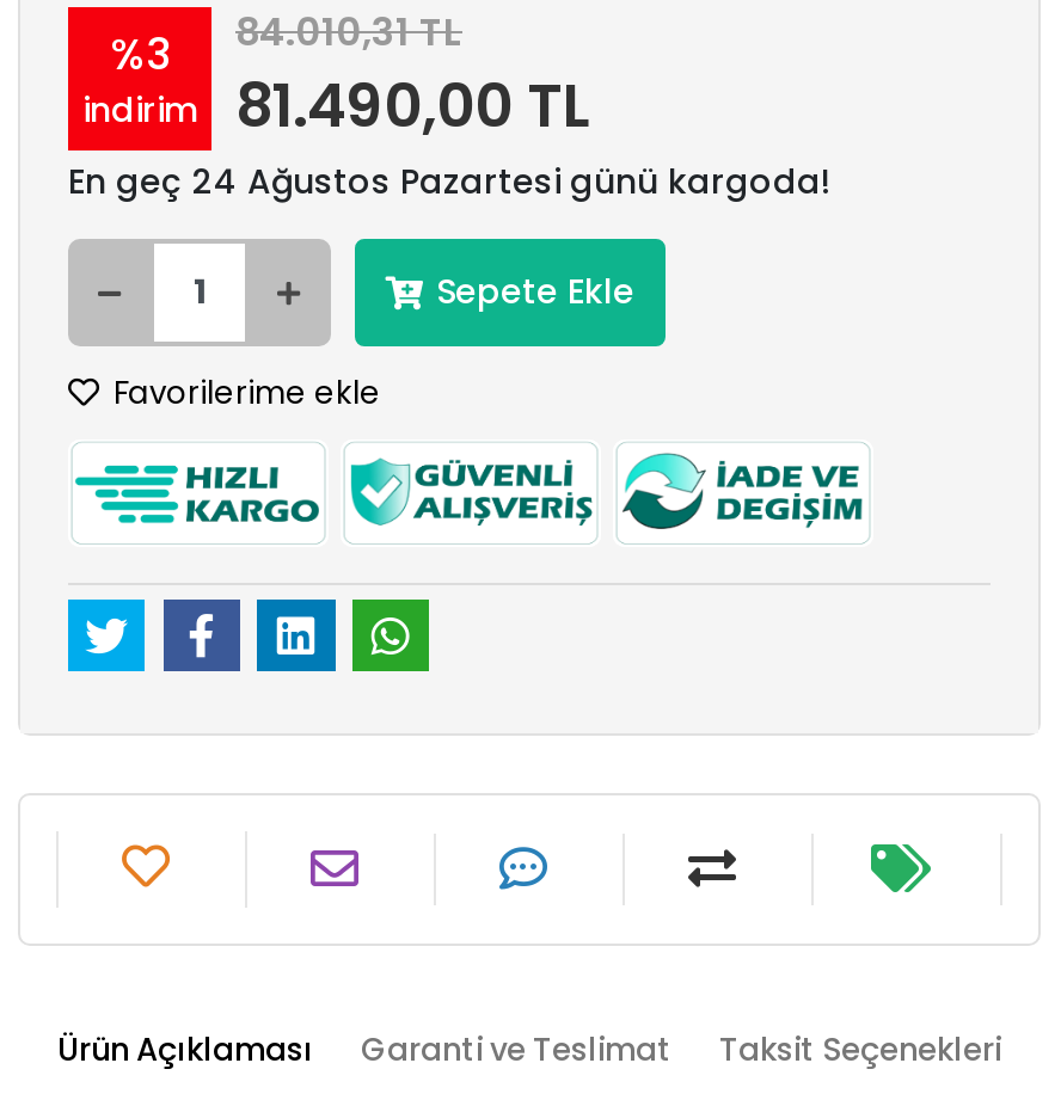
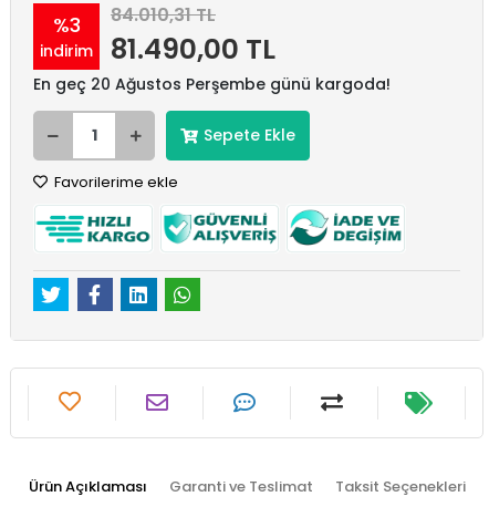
- En geç 24 Ağustos Pazartesi günü kargoda!
+ En geç 20 Ağustos Perşembe günü kargoda!
